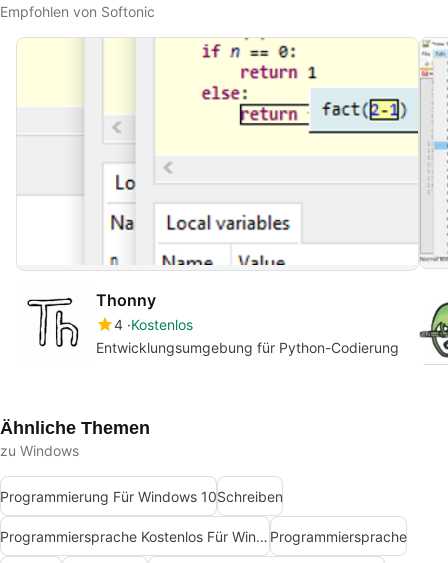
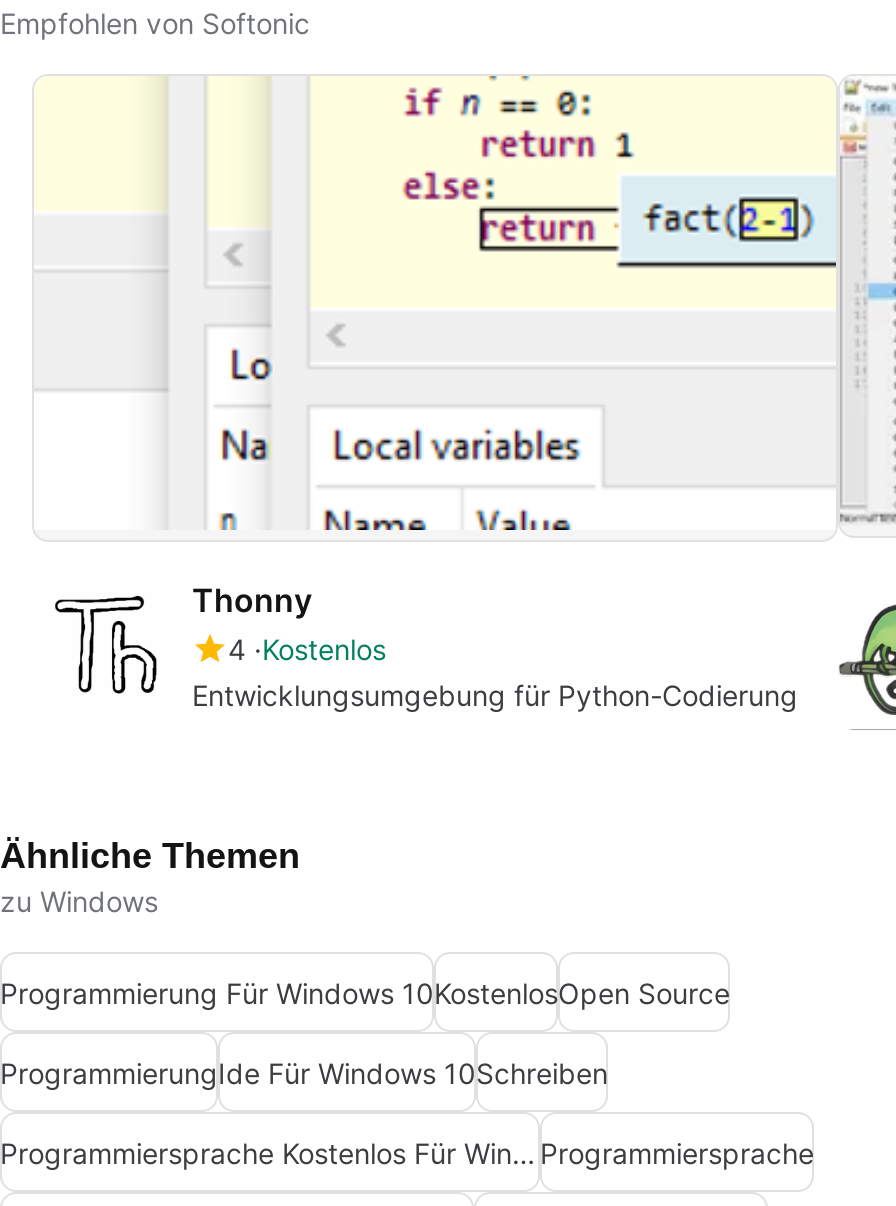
- Programmierung Für Windows 10Schreiben
+ Programmierung Für Windows 10KostenlosOpen Source
+ ProgrammierungIde Für Windows 10Schreiben
